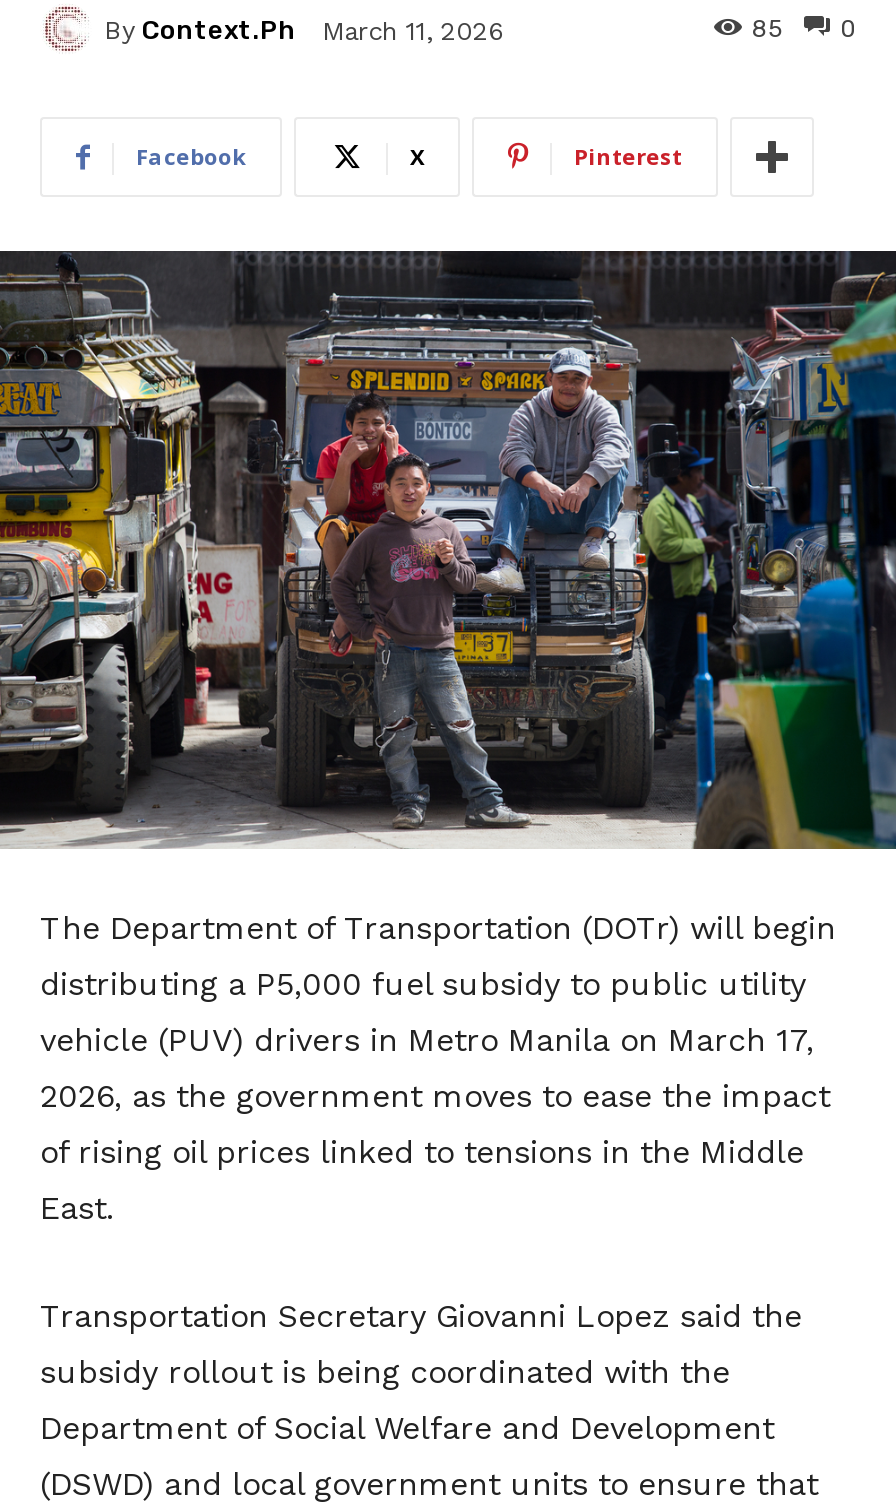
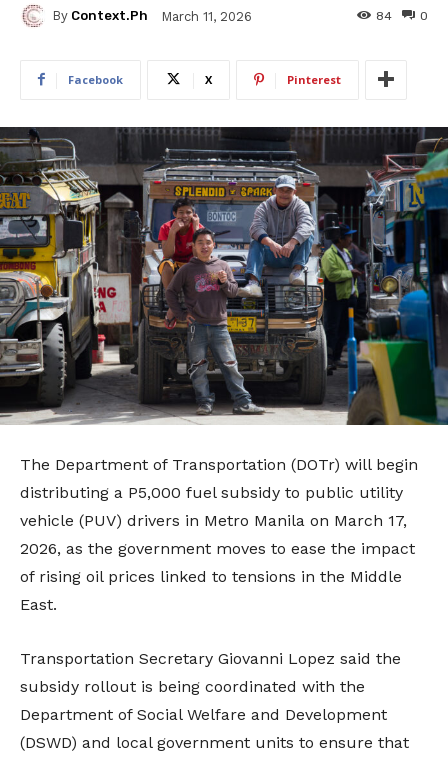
- 85 0
+ 84 0
